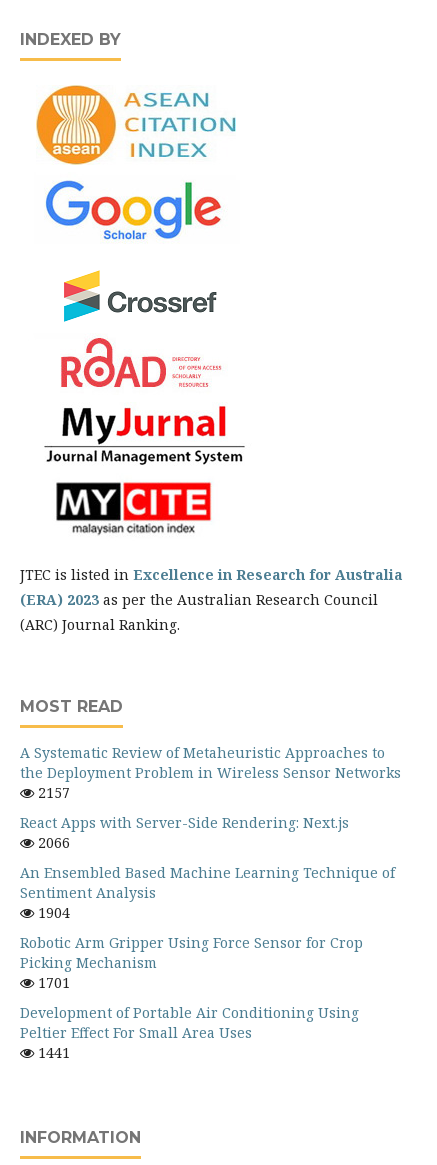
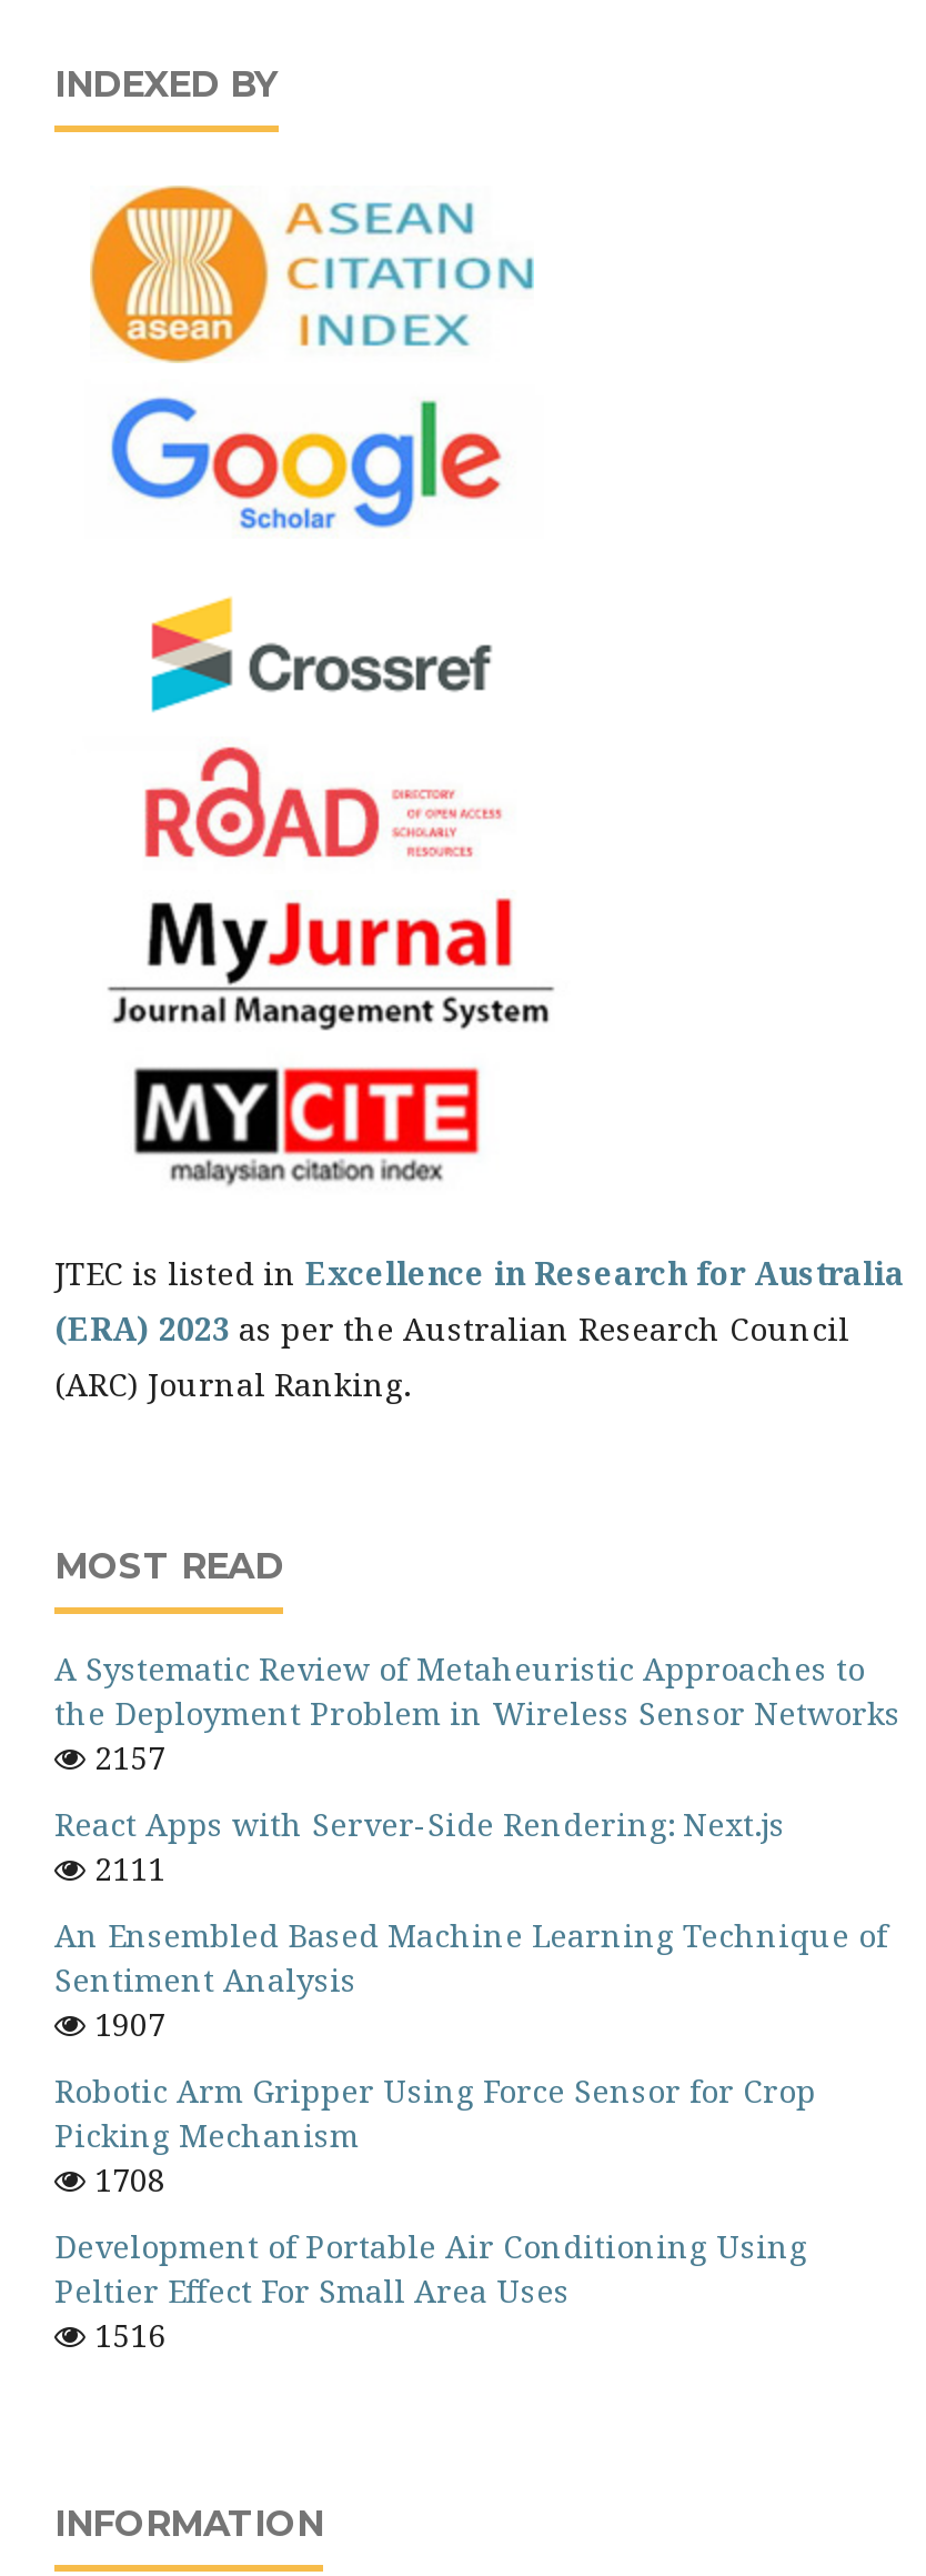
- 2066
+ 2111

- 1904
+ 1907

- 1701
+ 1708

- 1441
+ 1516
